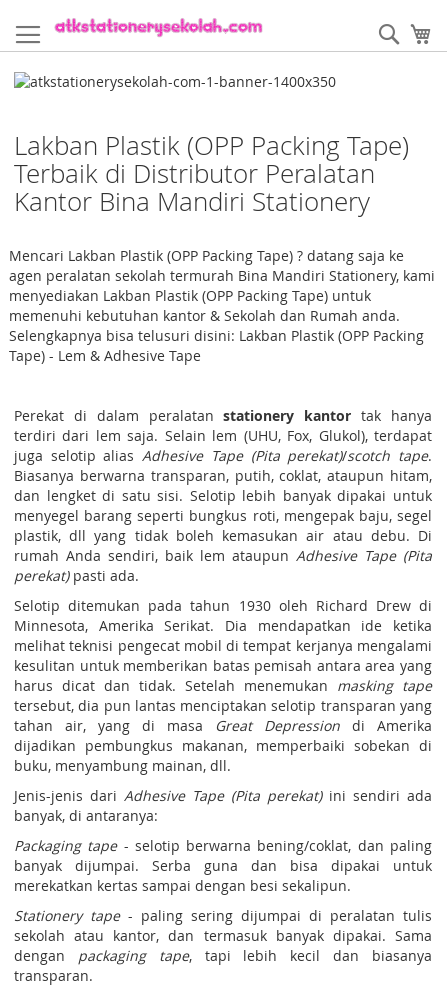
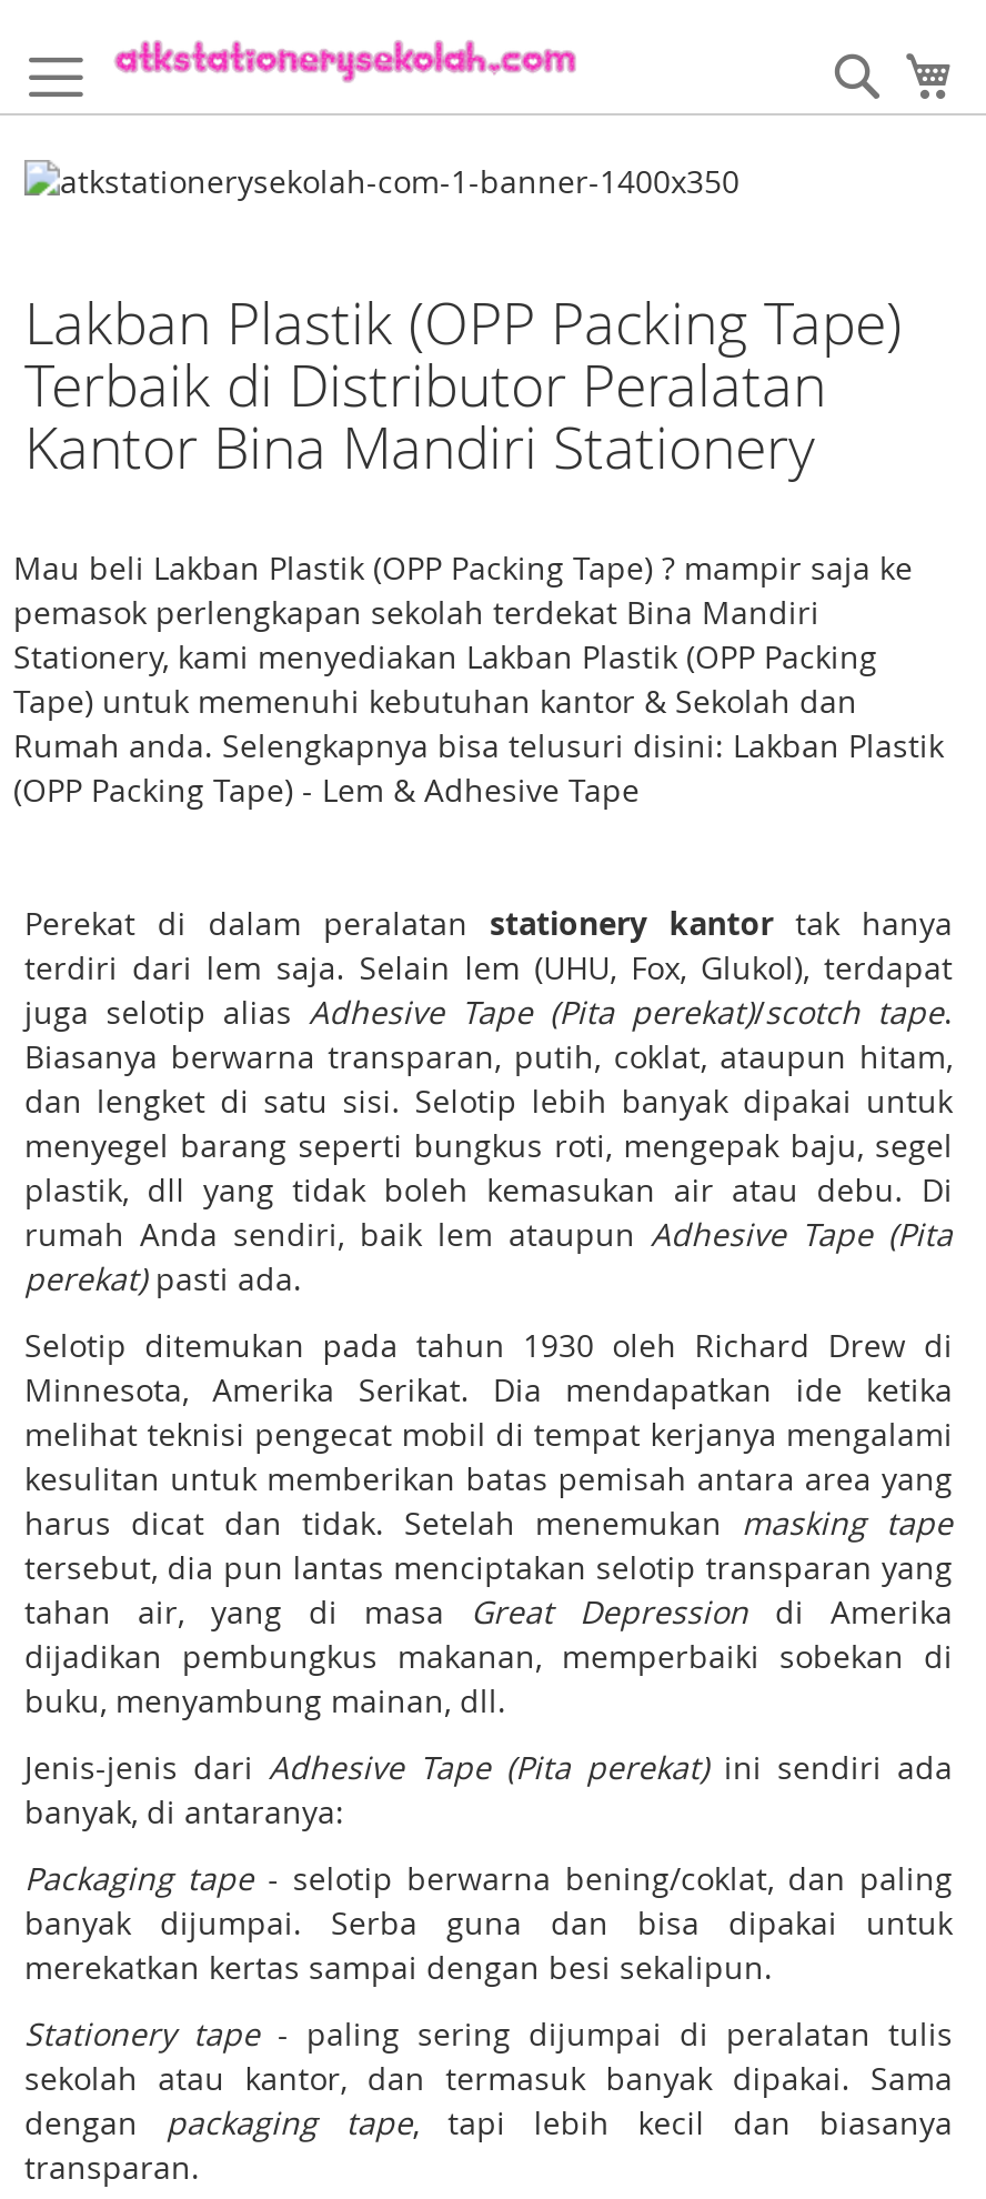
- Mencari Lakban Plastik (OPP Packing Tape) ? datang saja ke
- agen peralatan sekolah termurah Bina Mandiri Stationery, kami
- menyediakan Lakban Plastik (OPP Packing Tape) untuk
- memenuhi kebutuhan kantor & Sekolah dan Rumah anda.
- Selengkapnya bisa telusuri disini: Lakban Plastik (OPP Packing
- Tape) - Lem & Adhesive Tape
+ Mau beli Lakban Plastik (OPP Packing Tape) ? mampir saja ke
+ pemasok perlengkapan sekolah terdekat Bina Mandiri
+ Stationery, kami menyediakan Lakban Plastik (OPP Packing
+ Tape) untuk memenuhi kebutuhan kantor & Sekolah dan
+ Rumah anda. Selengkapnya bisa telusuri disini: Lakban Plastik
+ (OPP Packing Tape) - Lem & Adhesive Tape
